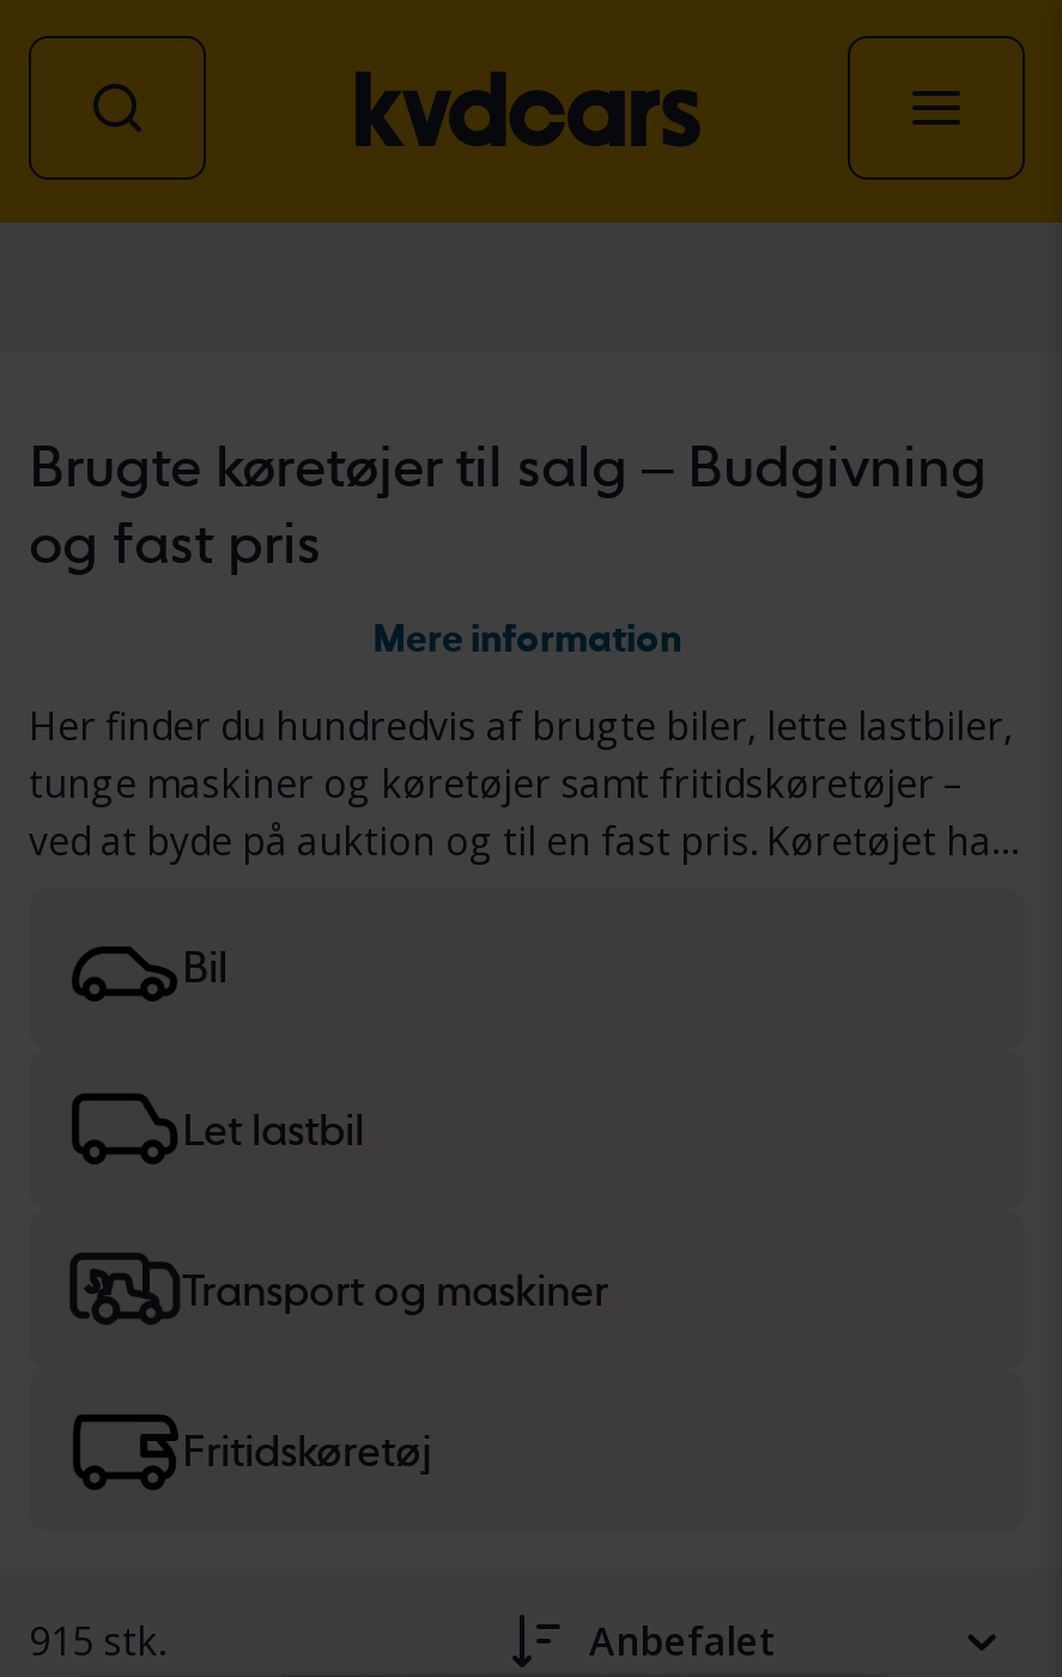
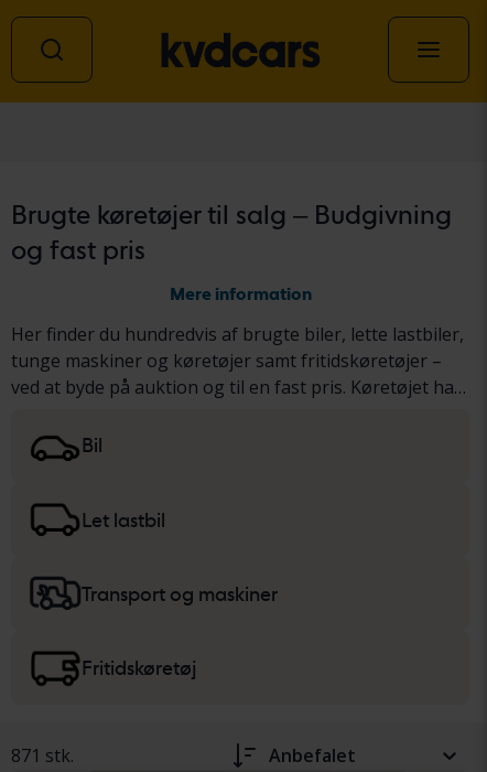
- 915 stk.
+ 871 stk.
